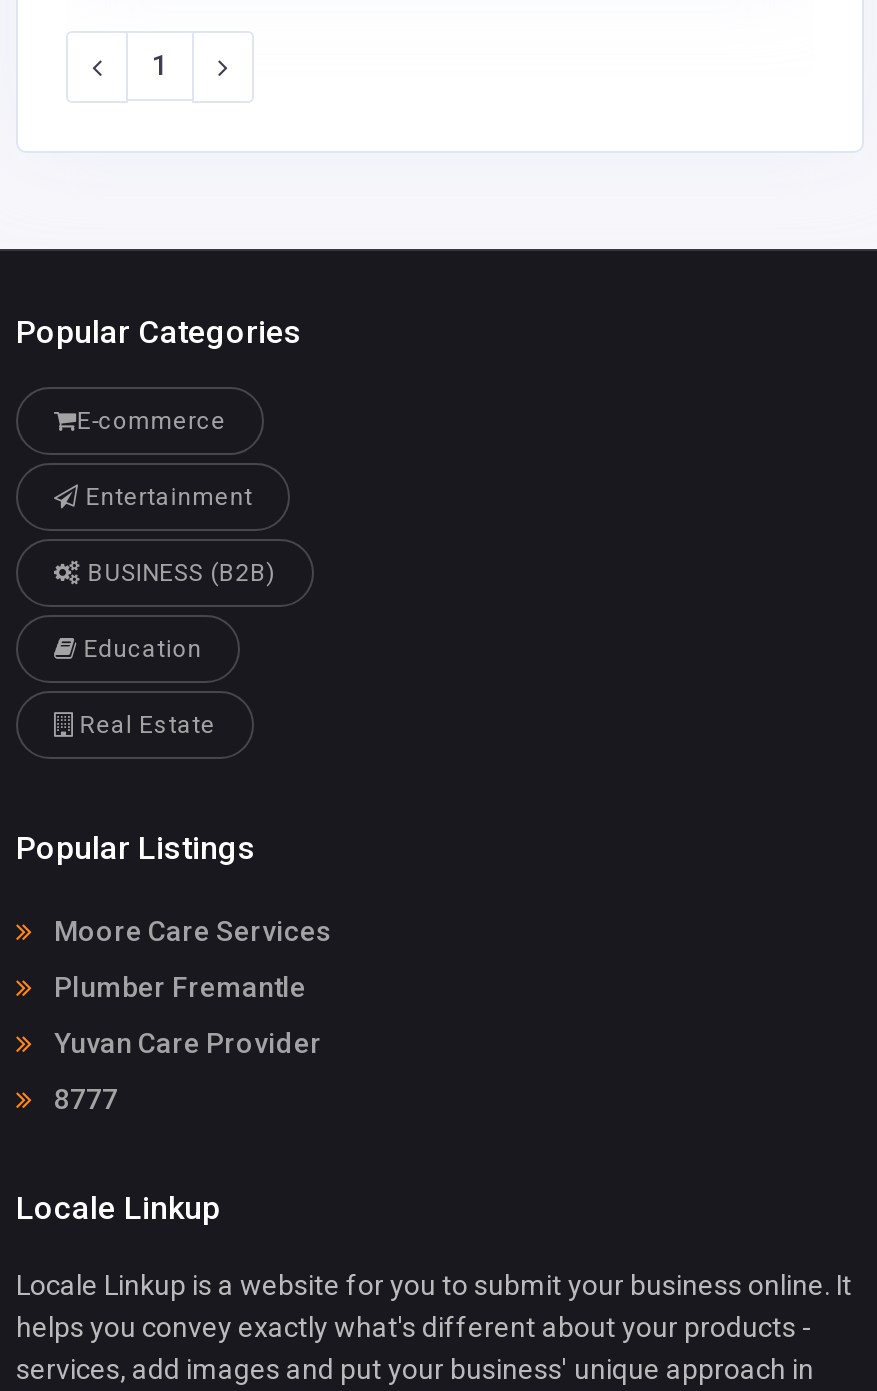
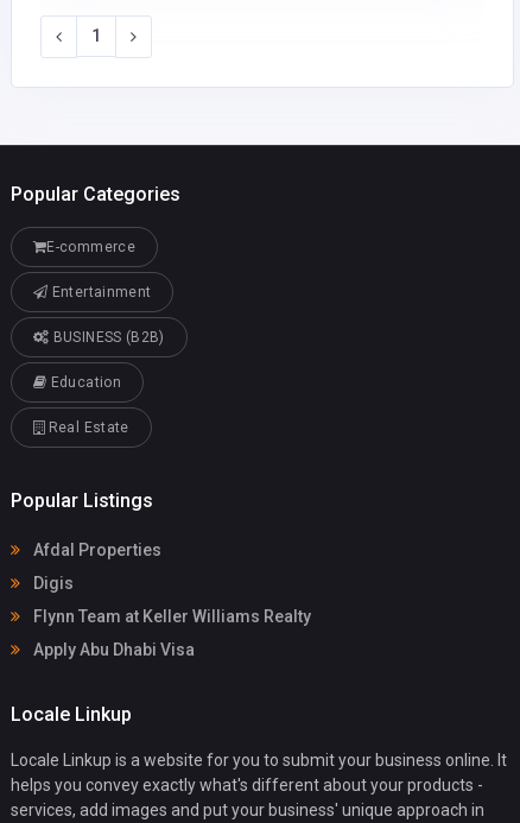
- Moore Care Services
+ Afdal Properties

- Plumber Fremantle
+ Digis

- Yuvan Care Provider
+ Flynn Team at Keller Williams Realty

- 8777
+ Apply Abu Dhabi Visa
